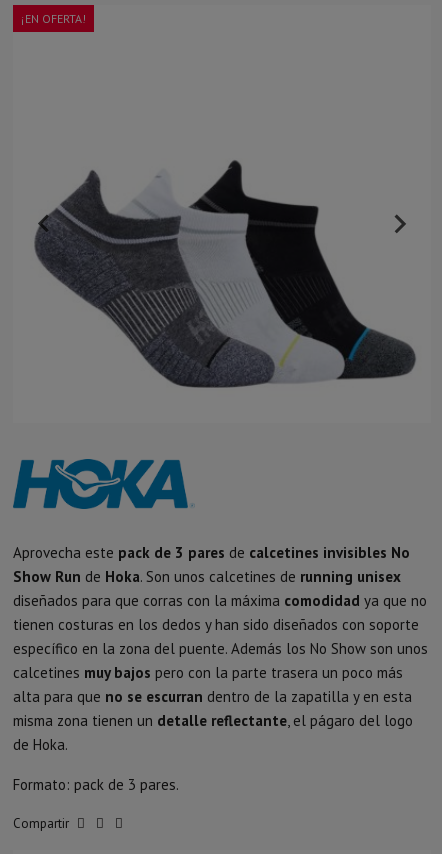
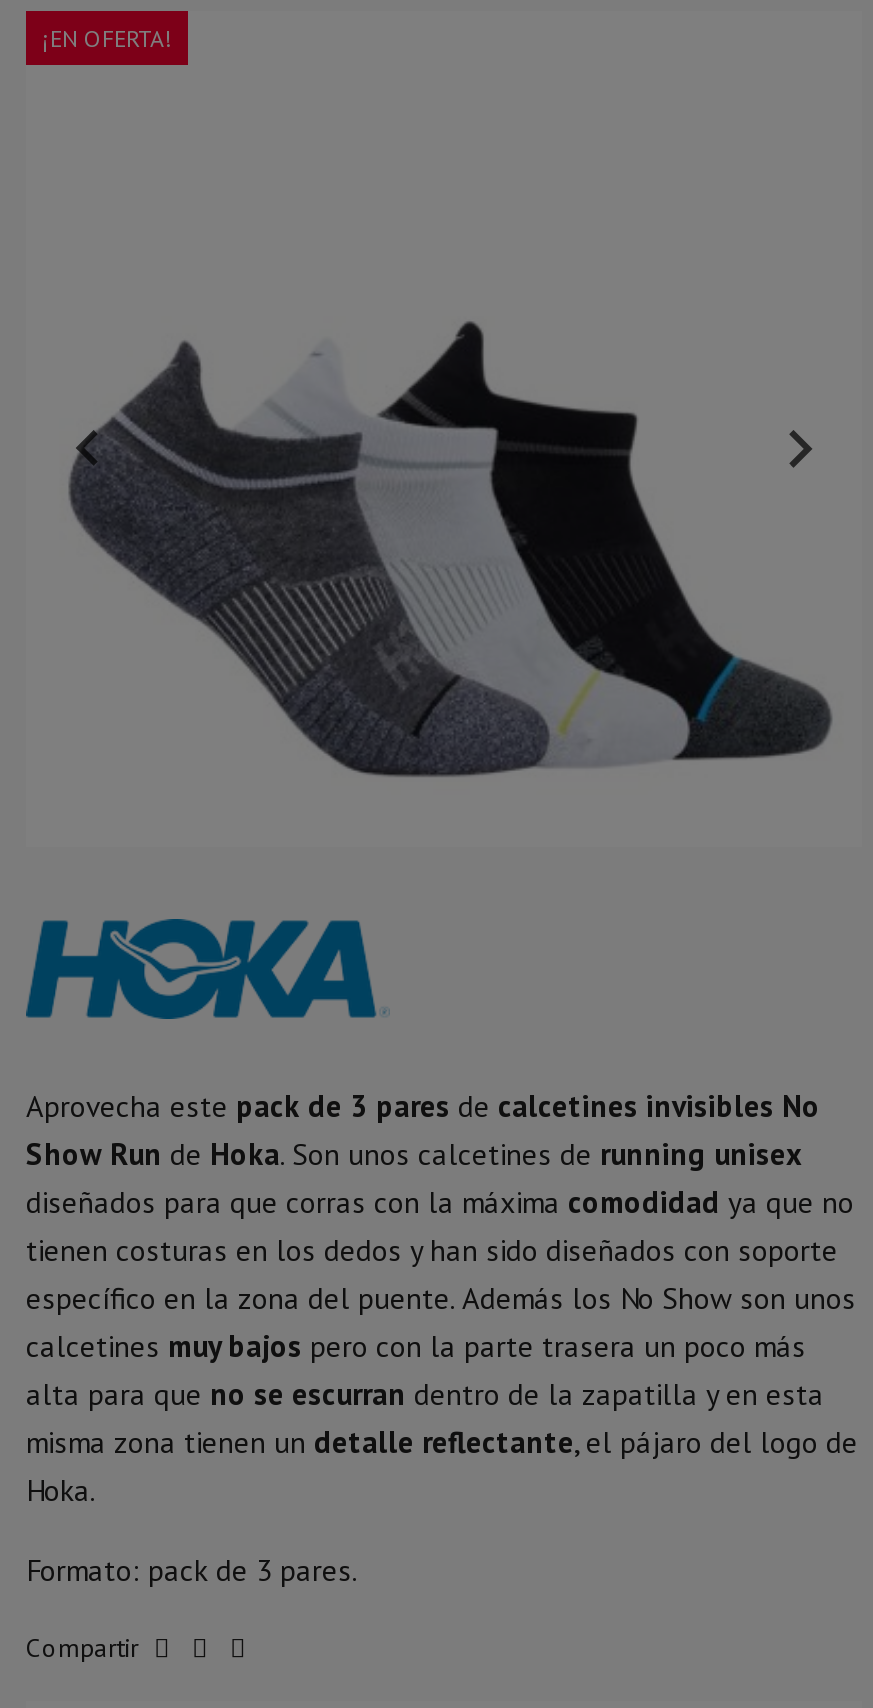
- misma zona tienen un detalle reflectante, el págaro del logo
- de Hoka.
+ misma zona tienen un detalle reflectante, el pájaro del logo de
+ Hoka.
